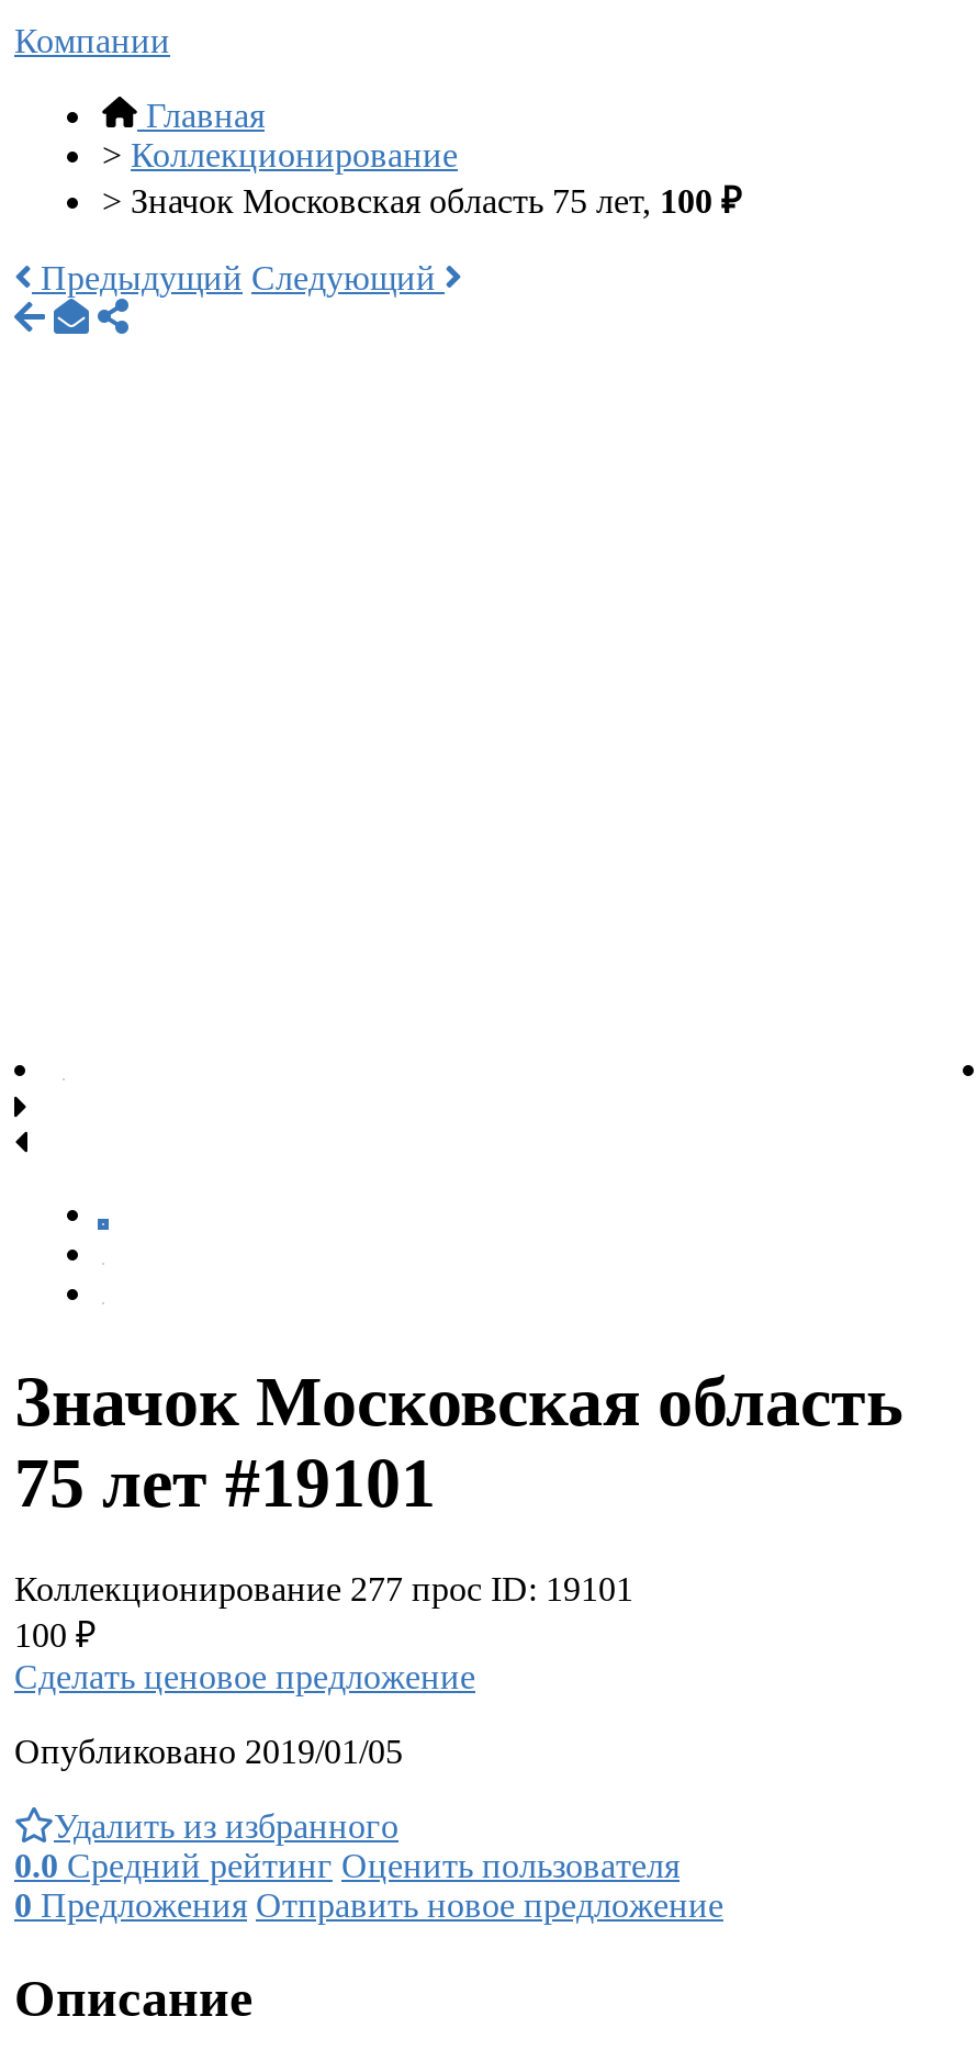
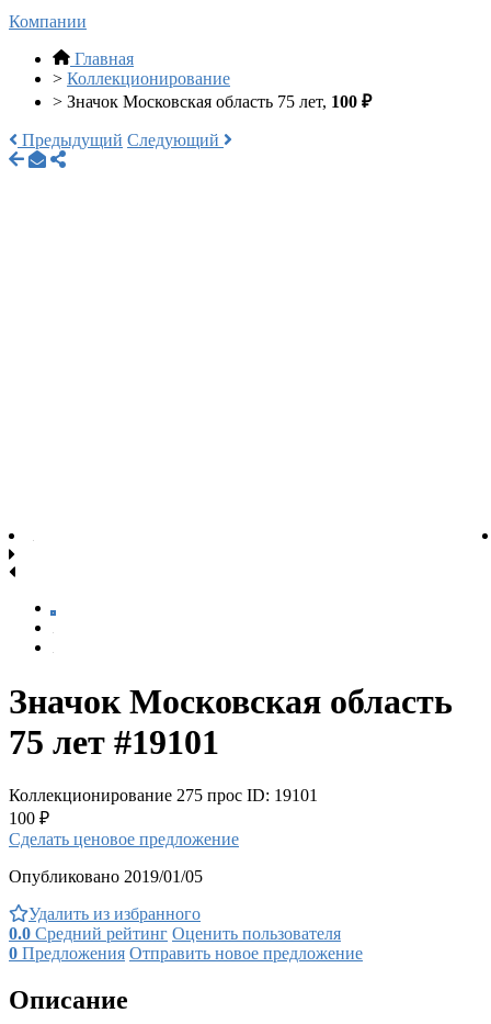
- Коллекционирование 277 прос ID: 19101
+ Коллекционирование 275 прос ID: 19101
